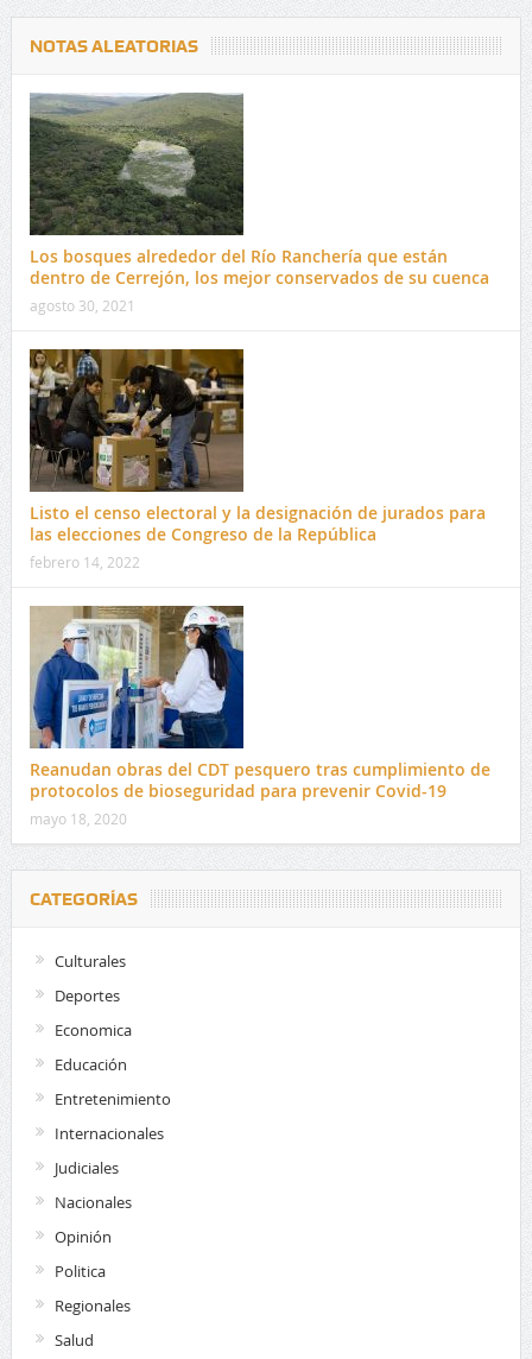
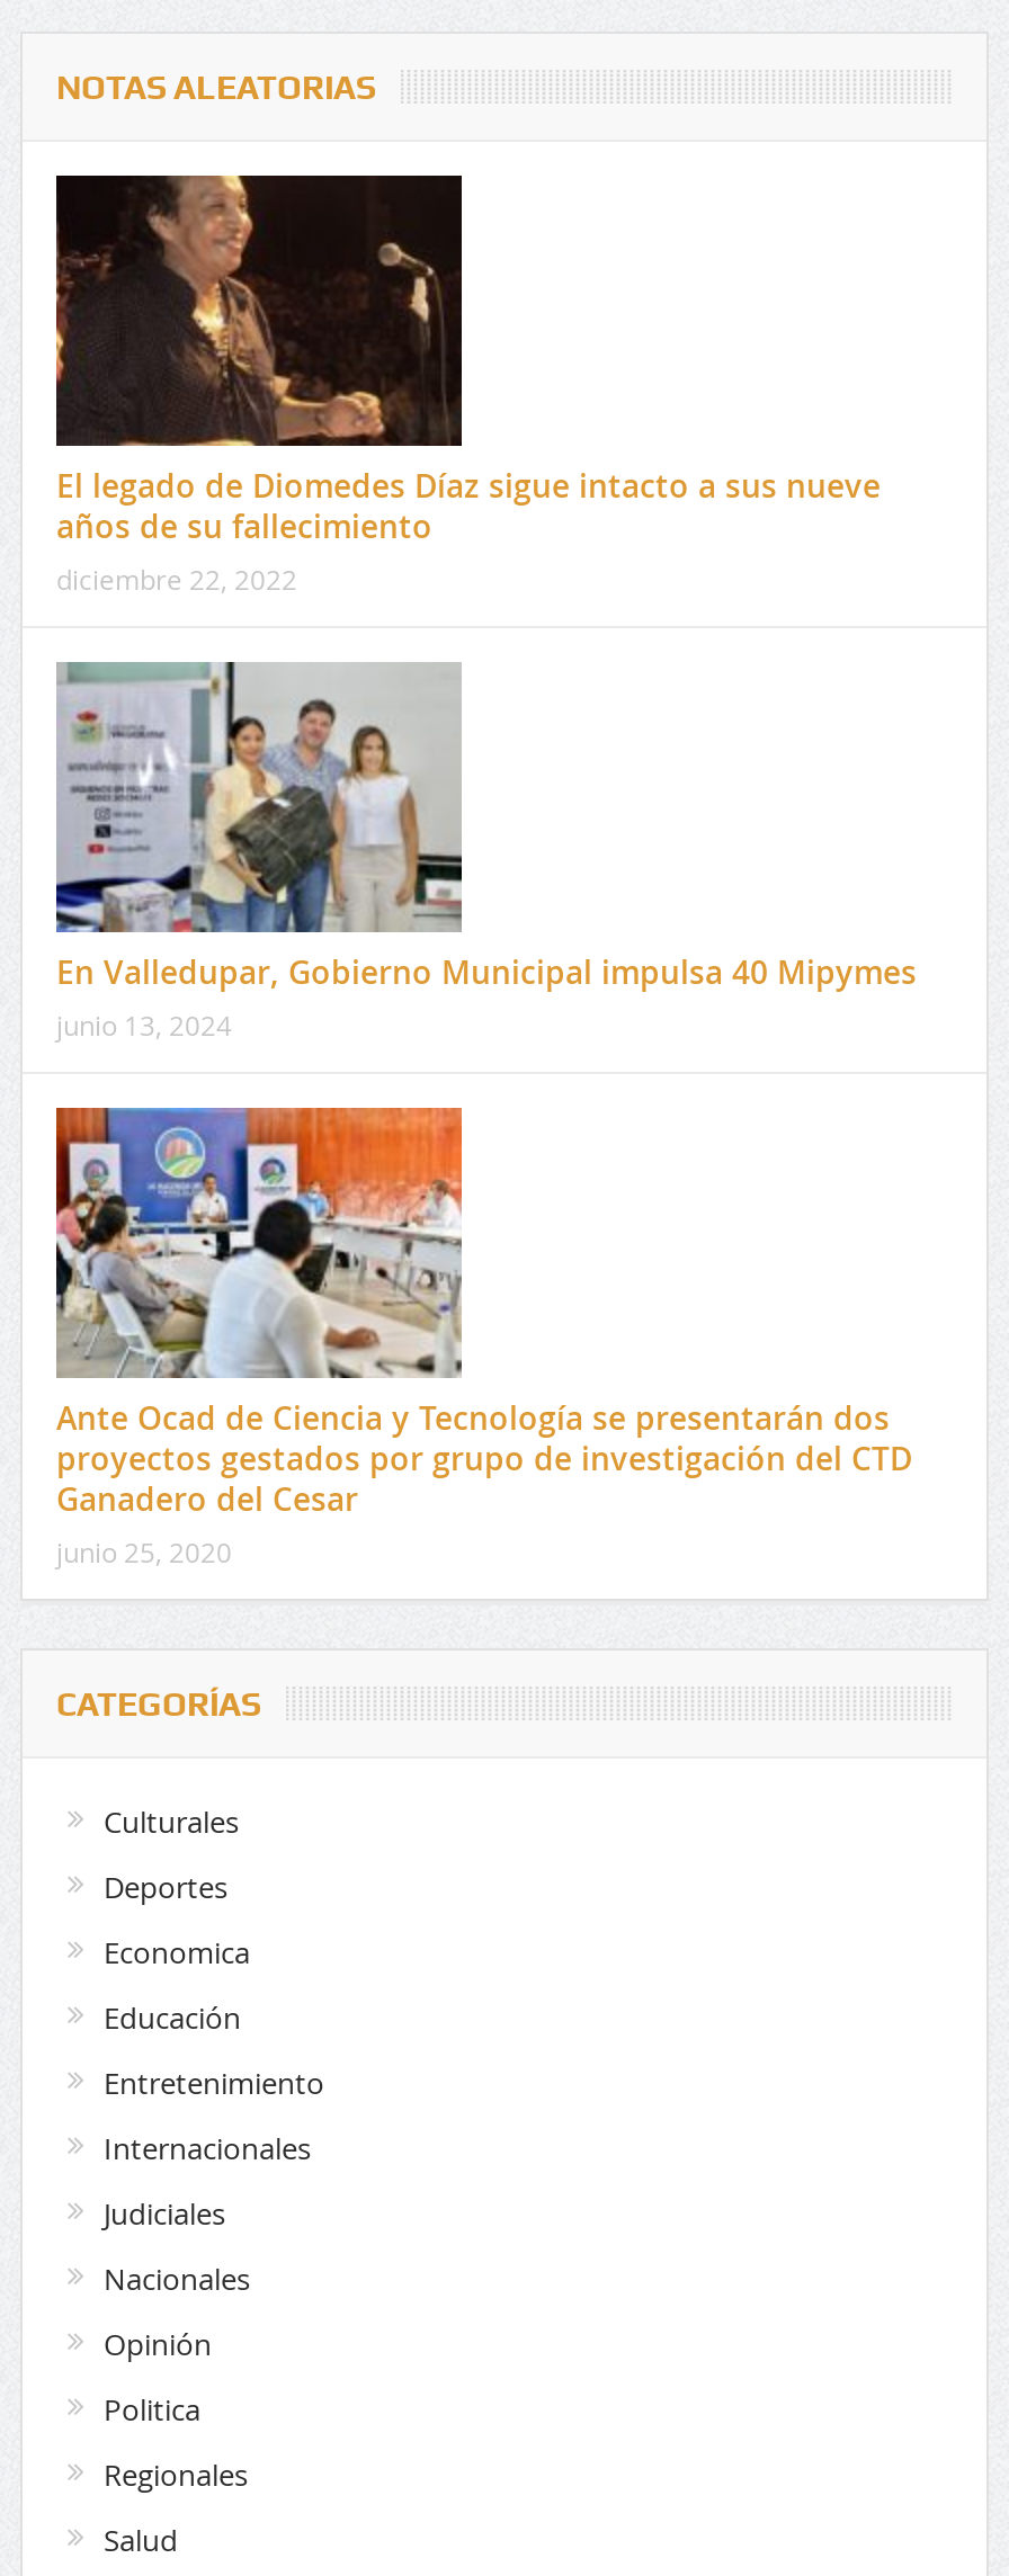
- [image]
- Los bosques alrededor del Río Ranchería que están
- dentro de Cerrejón, los mejor conservados de su cuenca
- agosto 30, 2021
+ [image]
+ El legado de Diomedes Díaz sigue intacto a sus nueve
+ años de su fallecimiento
+ diciembre 22, 2022

- [image]
- Listo el censo electoral y la designación de jurados para
- las elecciones de Congreso de la República
- febrero 14, 2022
+ [image]
+ En Valledupar, Gobierno Municipal impulsa 40 Mipymes
+ junio 13, 2024

- [image]
- Reanudan obras del CDT pesquero tras cumplimiento de
- protocolos de bioseguridad para prevenir Covid-19
- mayo 18, 2020
+ [image]
+ Ante Ocad de Ciencia y Tecnología se presentarán dos
+ proyectos gestados por grupo de investigación del CTD
+ Ganadero del Cesar
+ junio 25, 2020
